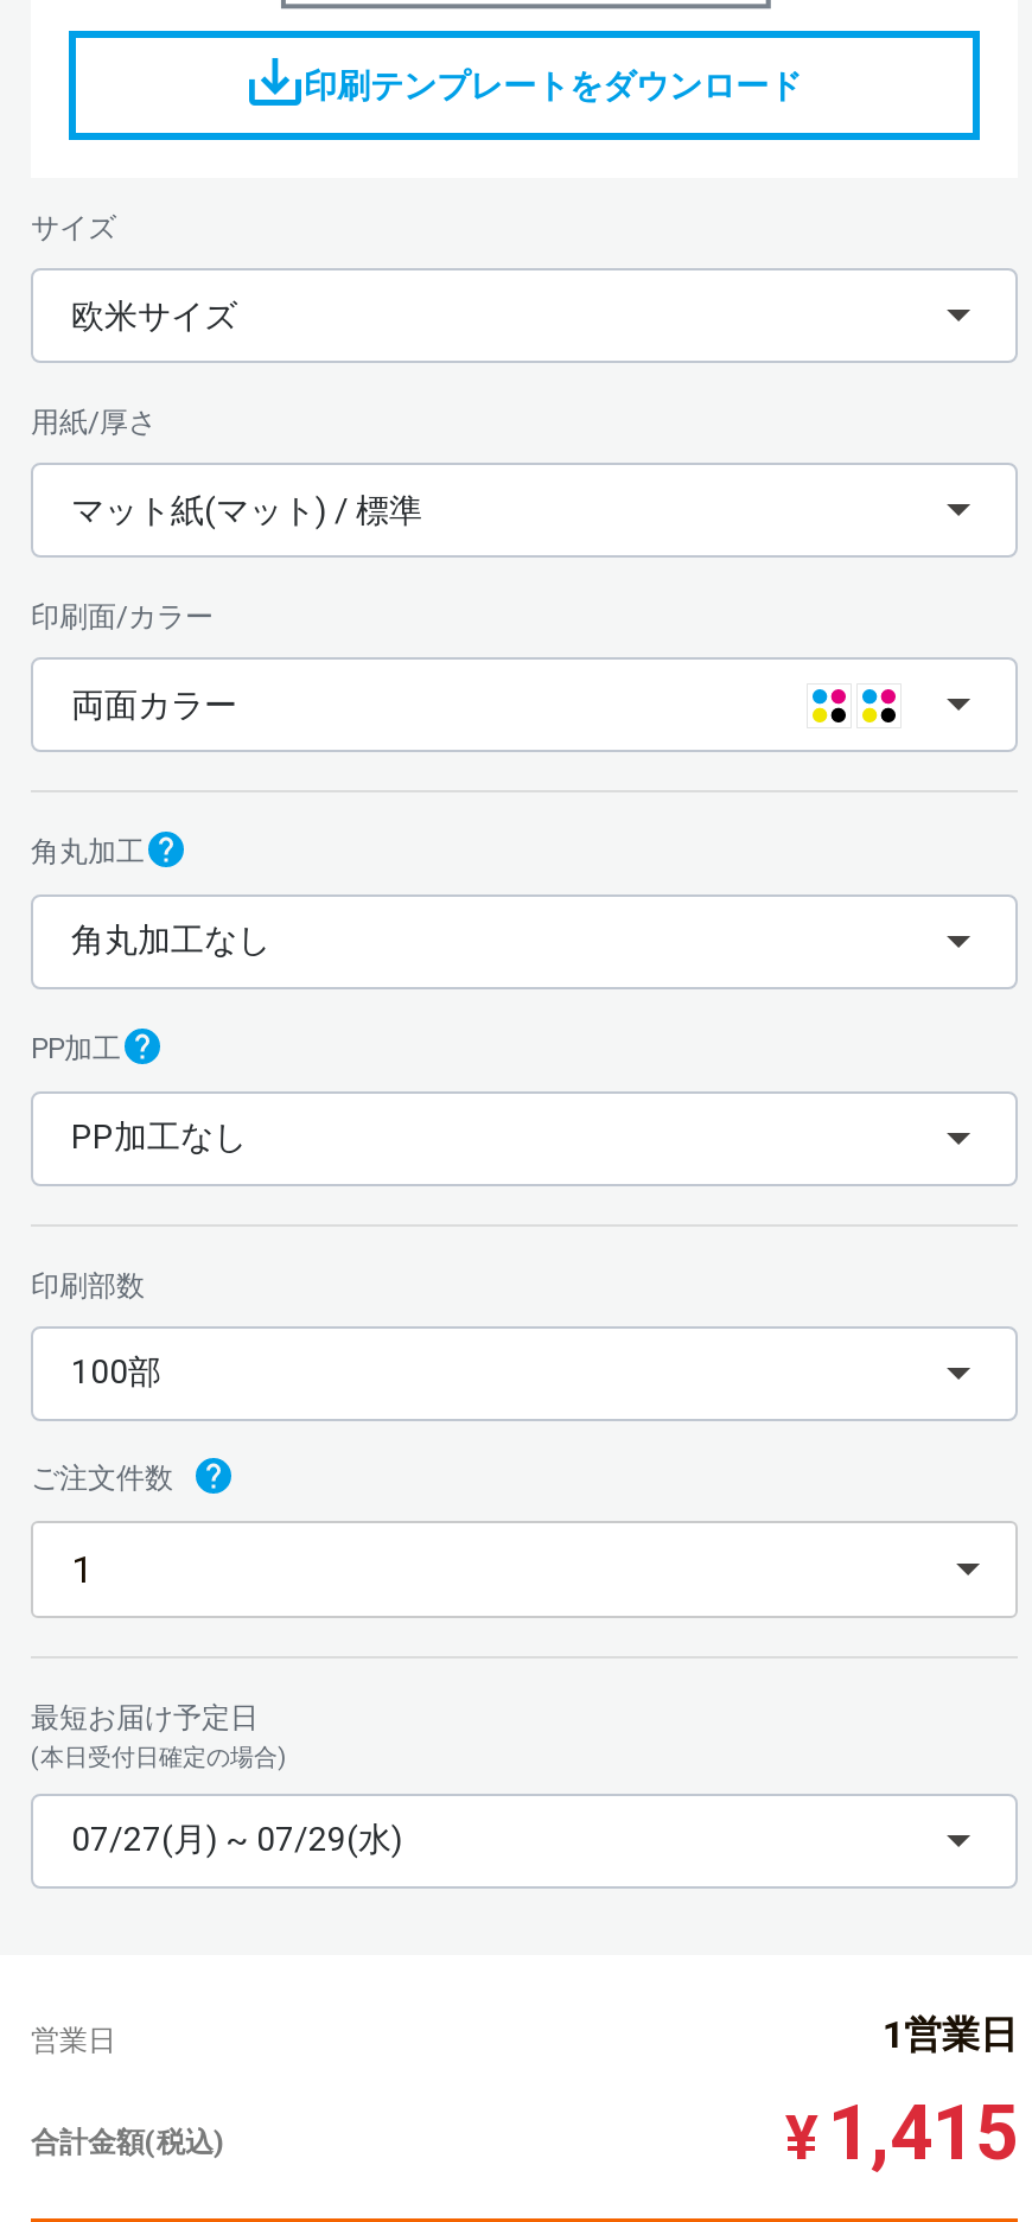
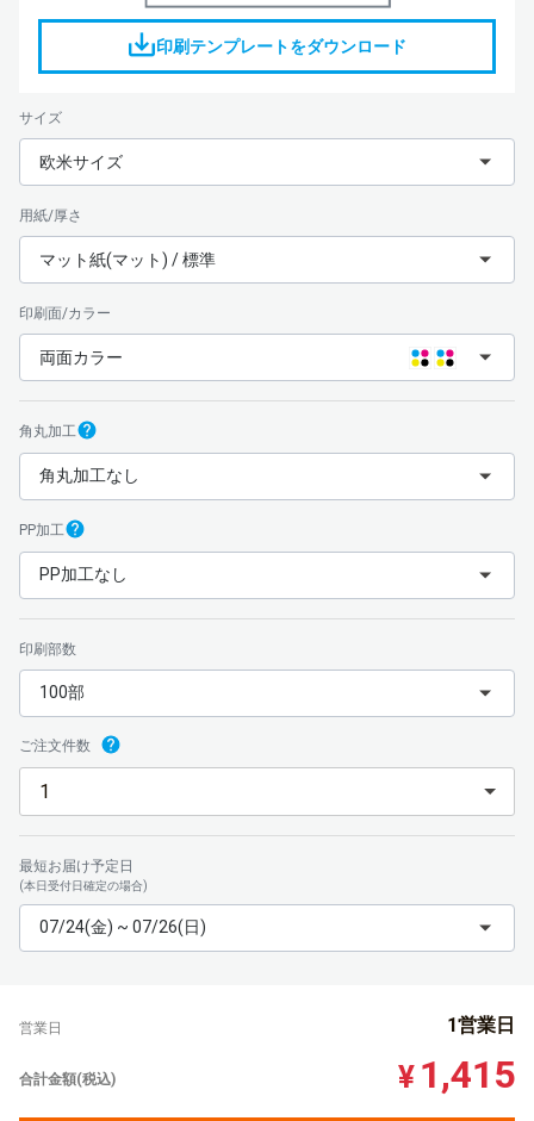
- 07/27(月) ~ 07/29(水)
+ 07/24(金) ~ 07/26(日)
